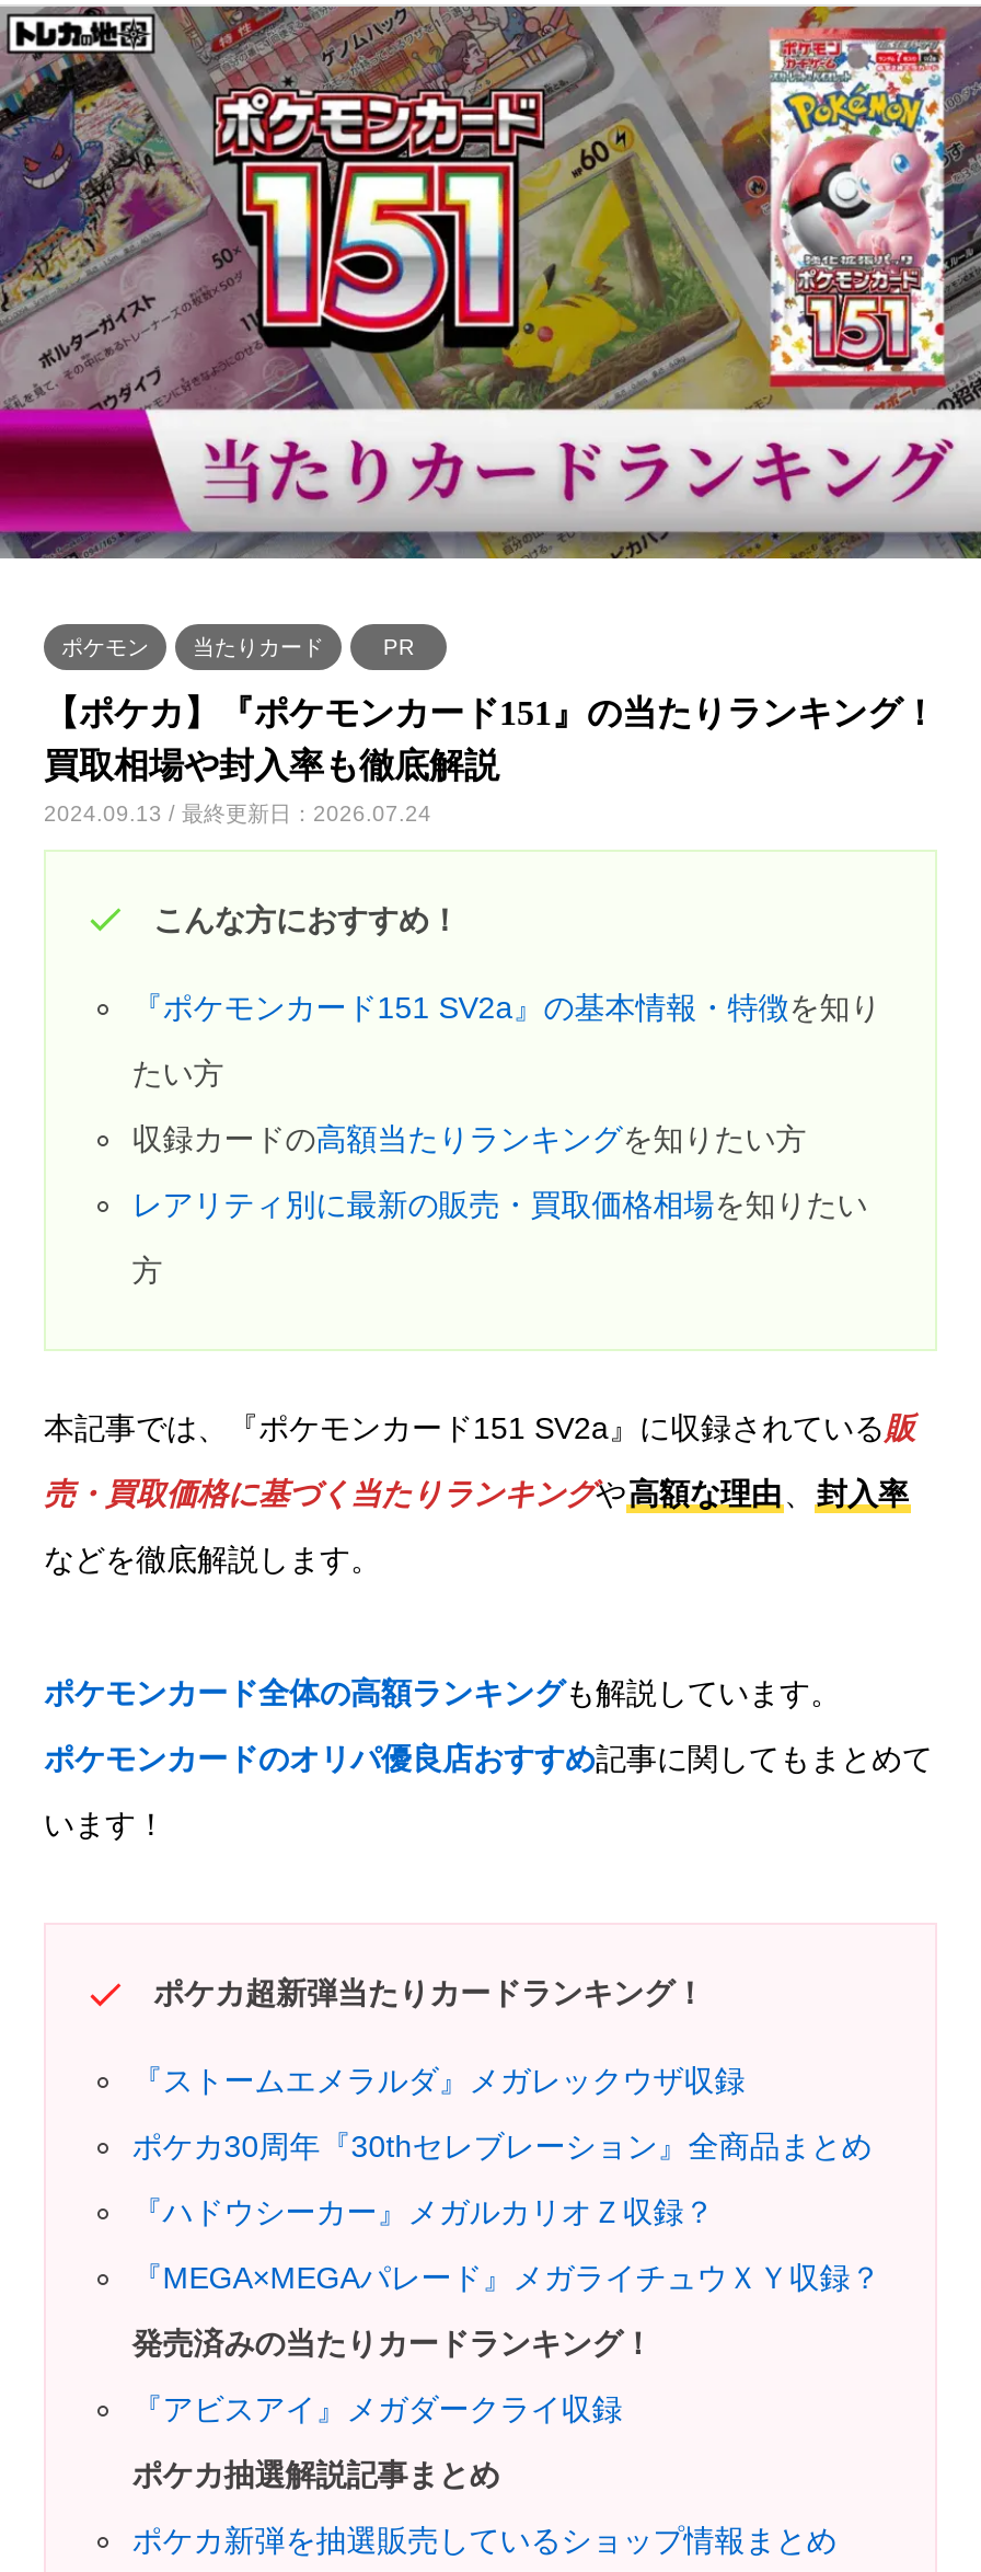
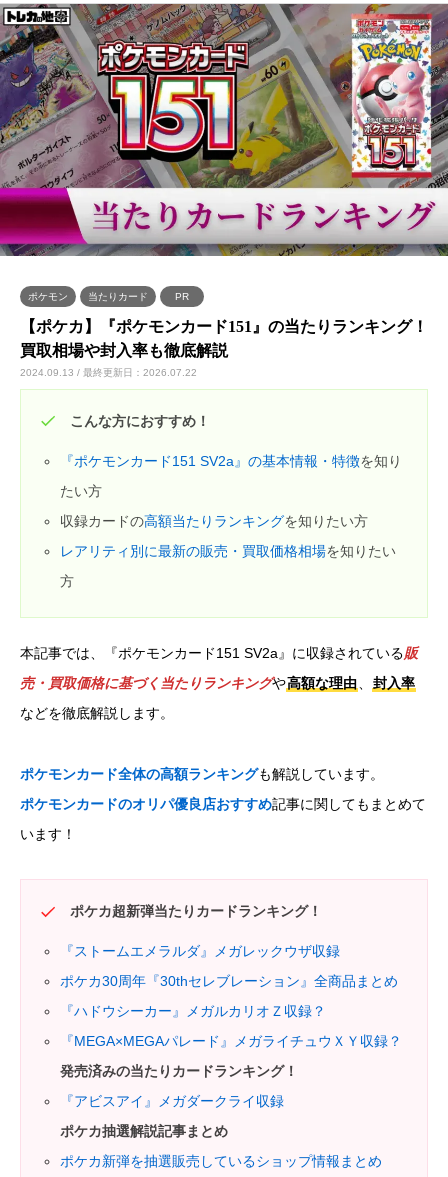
- 2024.09.13 / 最終更新日：2026.07.24
+ 2024.09.13 / 最終更新日：2026.07.22
